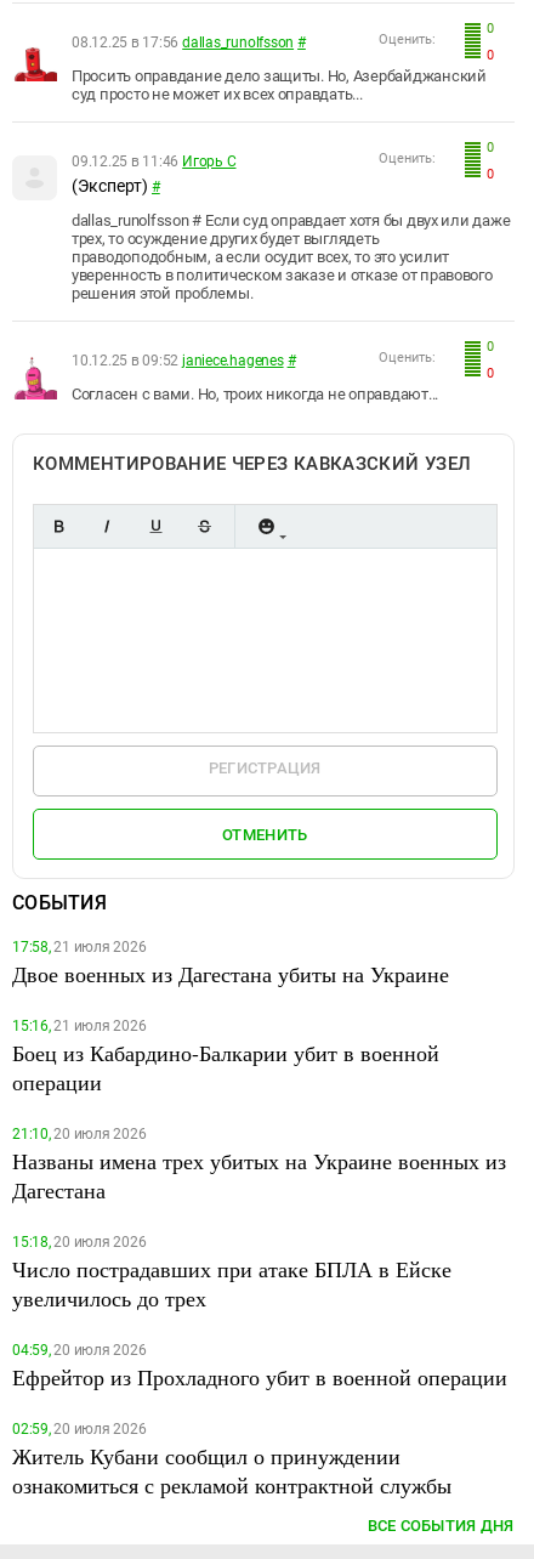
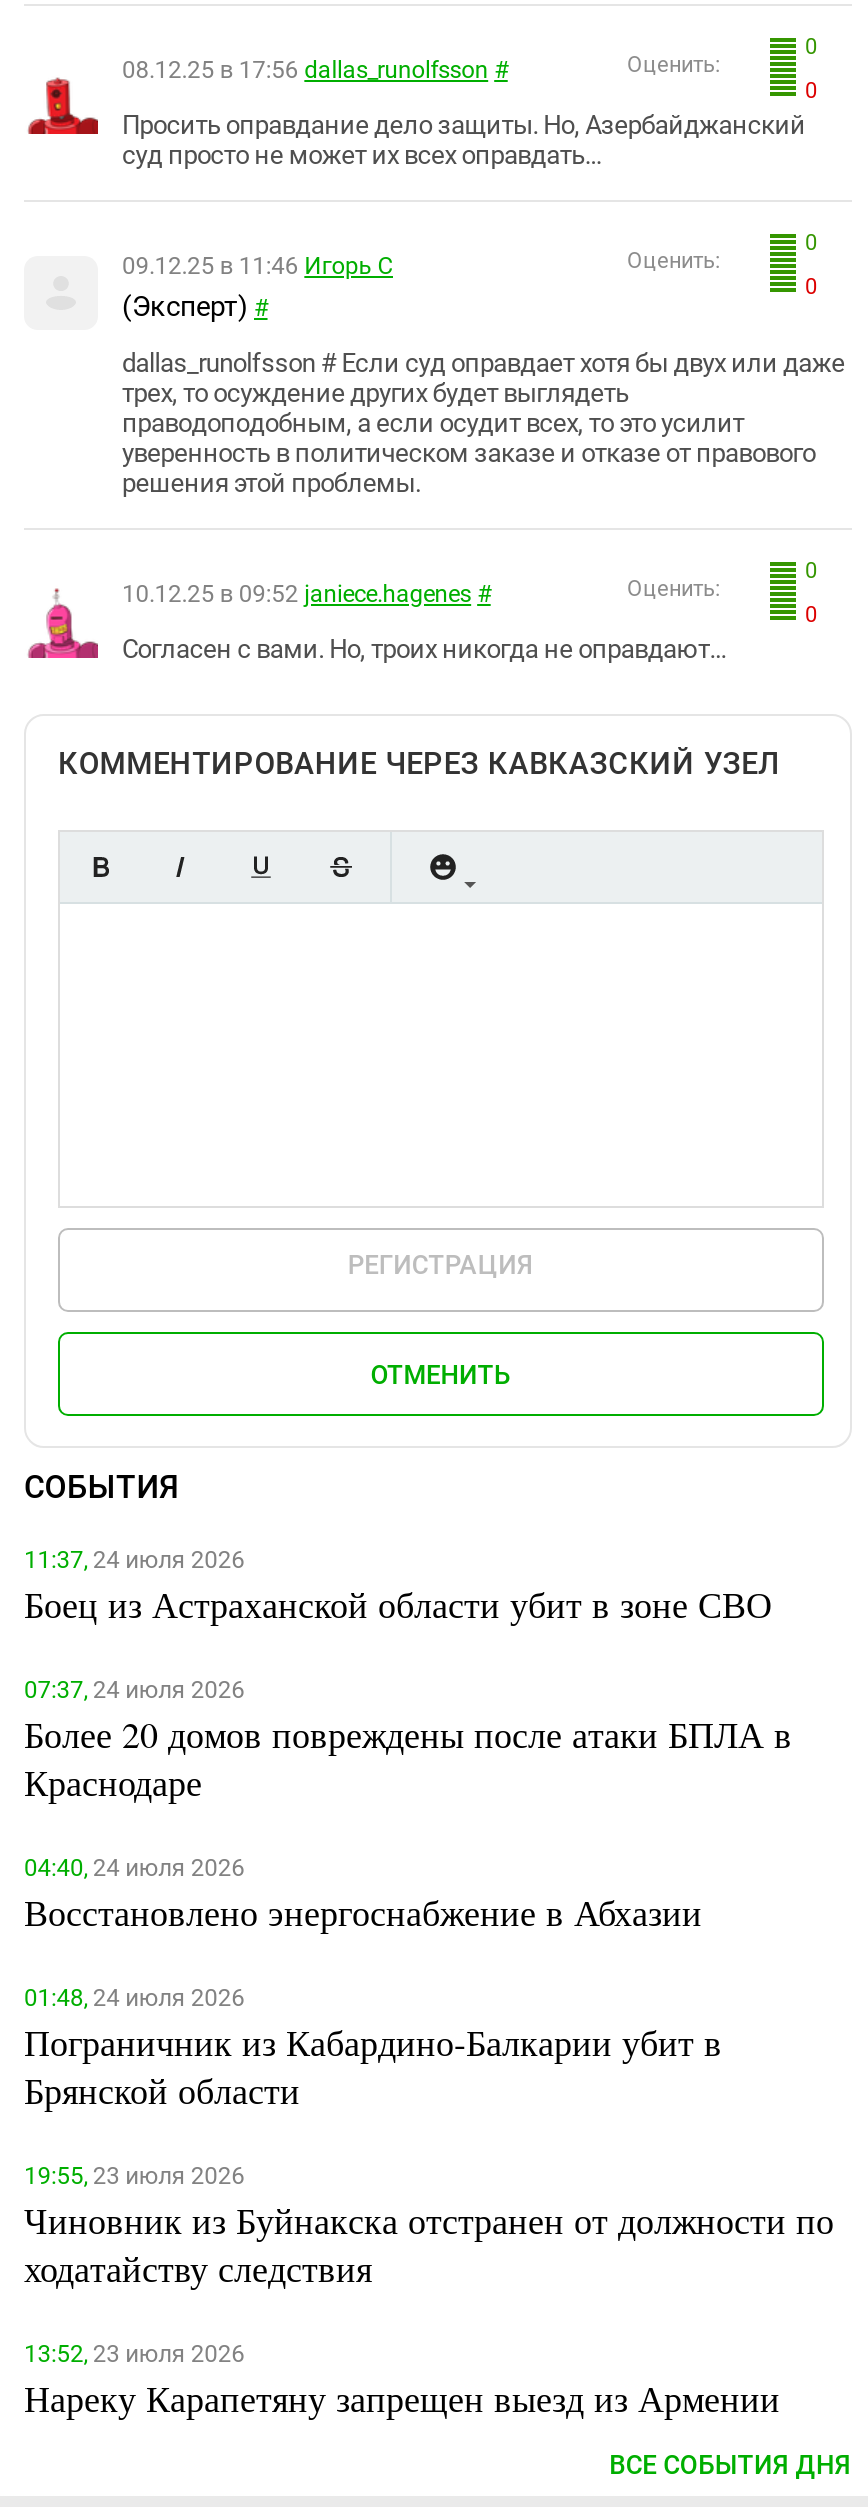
- 17:58, 21 июля 2026
- Двое военных из Дагестана убиты на Украине
+ 11:37, 24 июля 2026
+ Боец из Астраханской области убит в зоне СВО

- 15:16, 21 июля 2026
- Боец из Кабардино-Балкарии убит в военной
- операции
+ 07:37, 24 июля 2026
+ Более 20 домов повреждены после атаки БПЛА в
+ Краснодаре

- 21:10, 20 июля 2026
- Названы имена трех убитых на Украине военных из
- Дагестана
+ 04:40, 24 июля 2026
+ Восстановлено энергоснабжение в Абхазии

- 15:18, 20 июля 2026
- Число пострадавших при атаке БПЛА в Ейске
- увеличилось до трех
+ 01:48, 24 июля 2026
+ Пограничник из Кабардино-Балкарии убит в
+ Брянской области

- 04:59, 20 июля 2026
- Ефрейтор из Прохладного убит в военной операции
+ 19:55, 23 июля 2026
+ Чиновник из Буйнакска отстранен от должности по
+ ходатайству следствия

- 02:59, 20 июля 2026
- Житель Кубани сообщил о принуждении
- ознакомиться с рекламой контрактной службы
+ 13:52, 23 июля 2026
+ Нареку Карапетяну запрещен выезд из Армении
